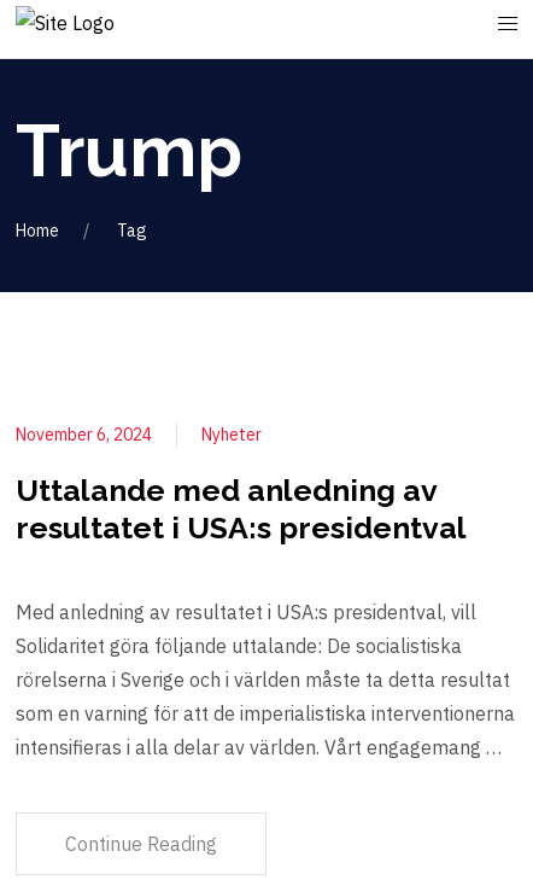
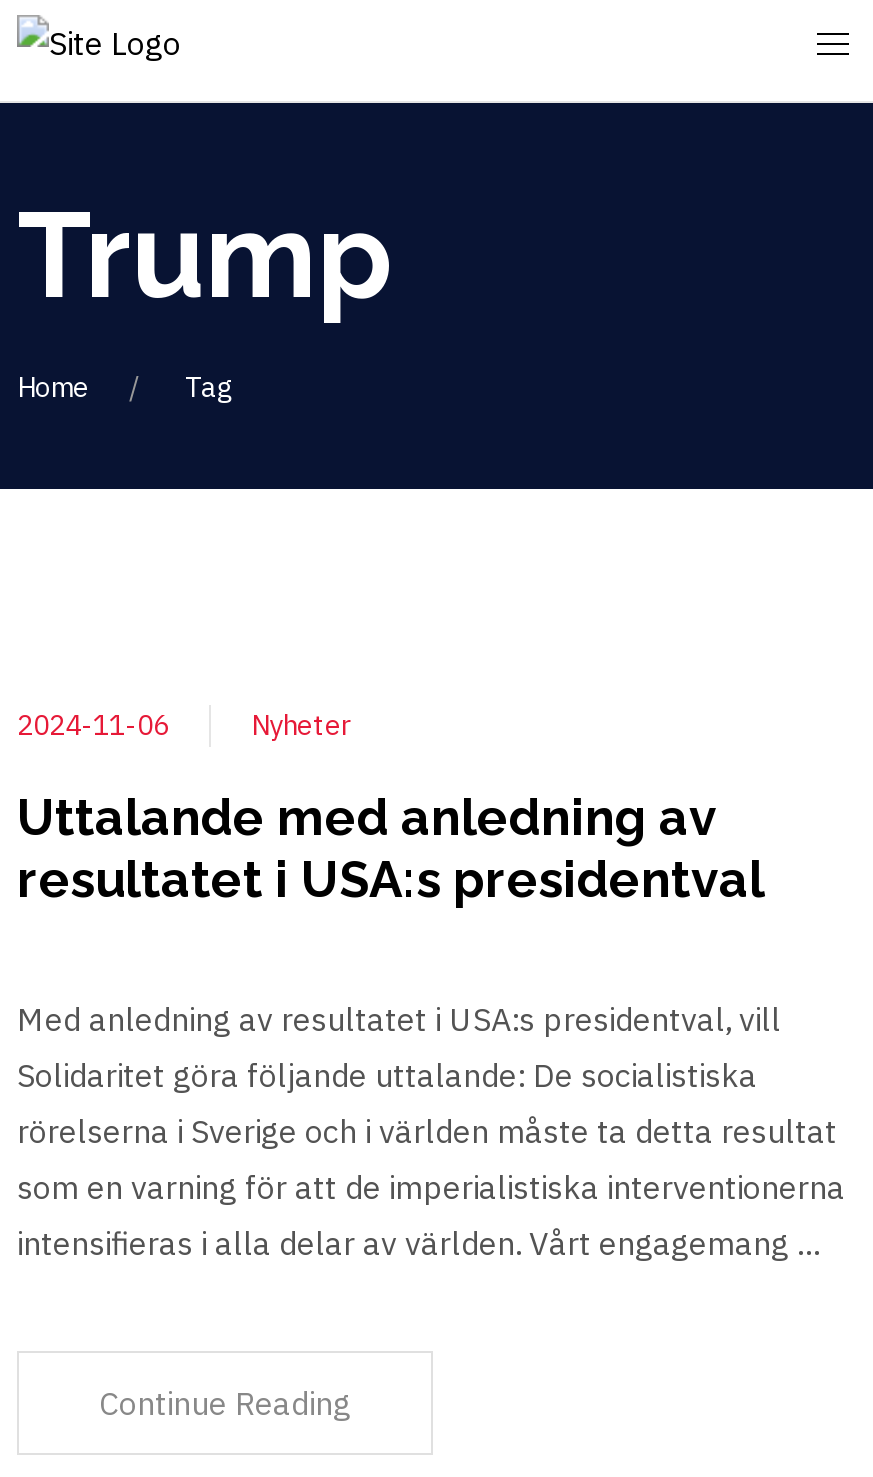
- November 6, 2024
+ 2024-11-06
